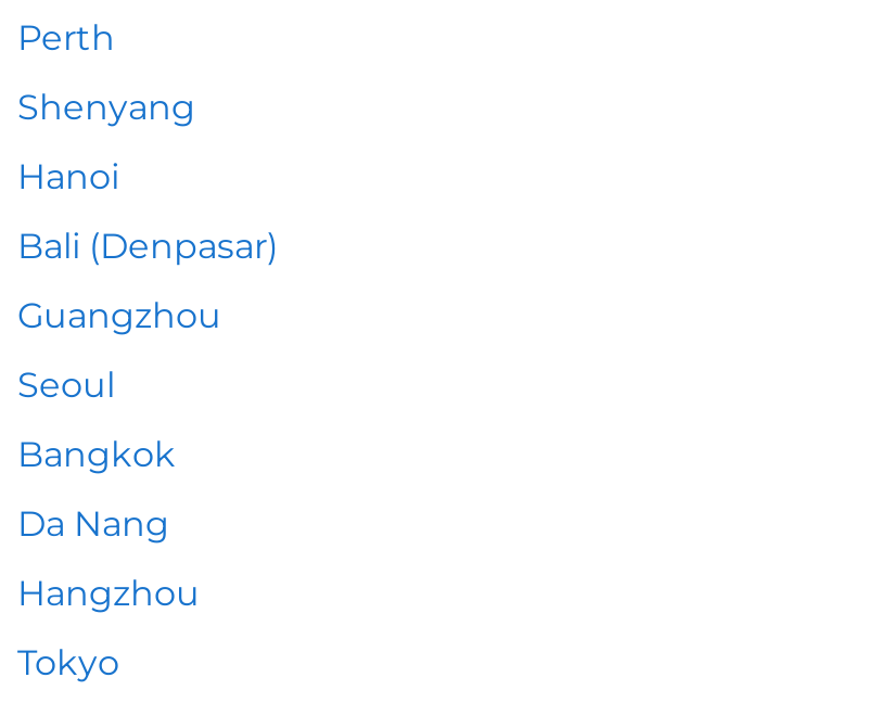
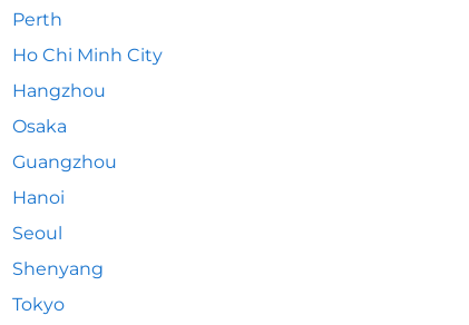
moved down: Guangzhou | Hanoi | Seoul | Shenyang

- Bali (Denpasar)
- Bangkok
- Da Nang
+ Ho Chi Minh City

moved up: Hangzhou

+ Osaka
